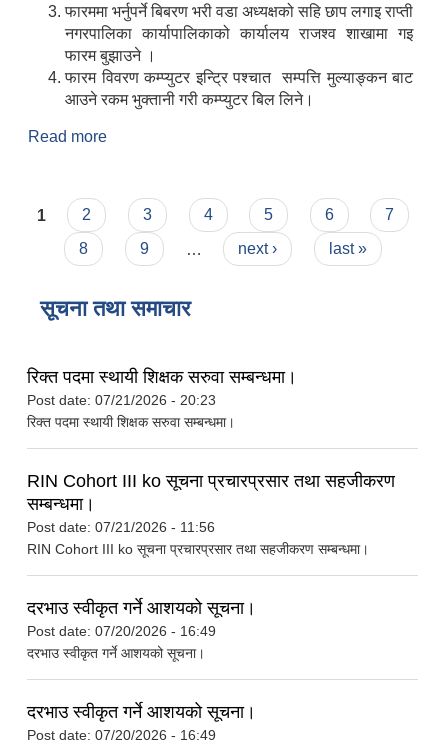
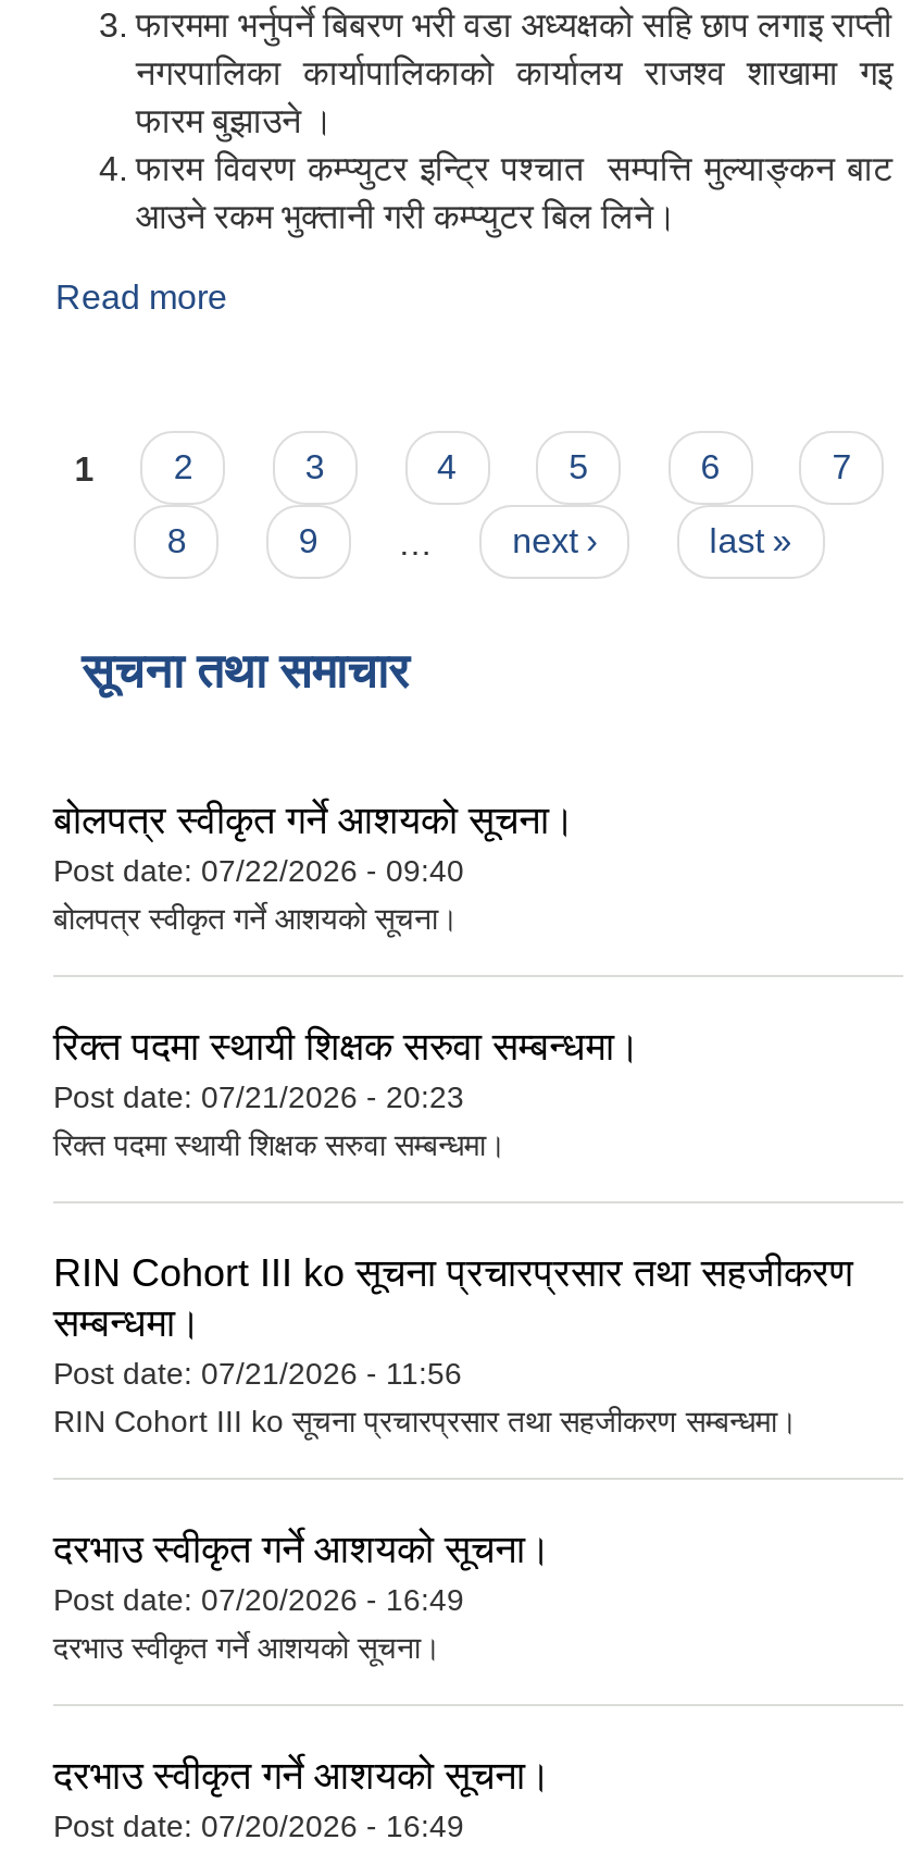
+ बोलपत्र स्वीकृत गर्ने आशयको सूचना।
+ Post date: 07/22/2026 - 09:40
+ बोलपत्र स्वीकृत गर्ने आशयको सूचना।
